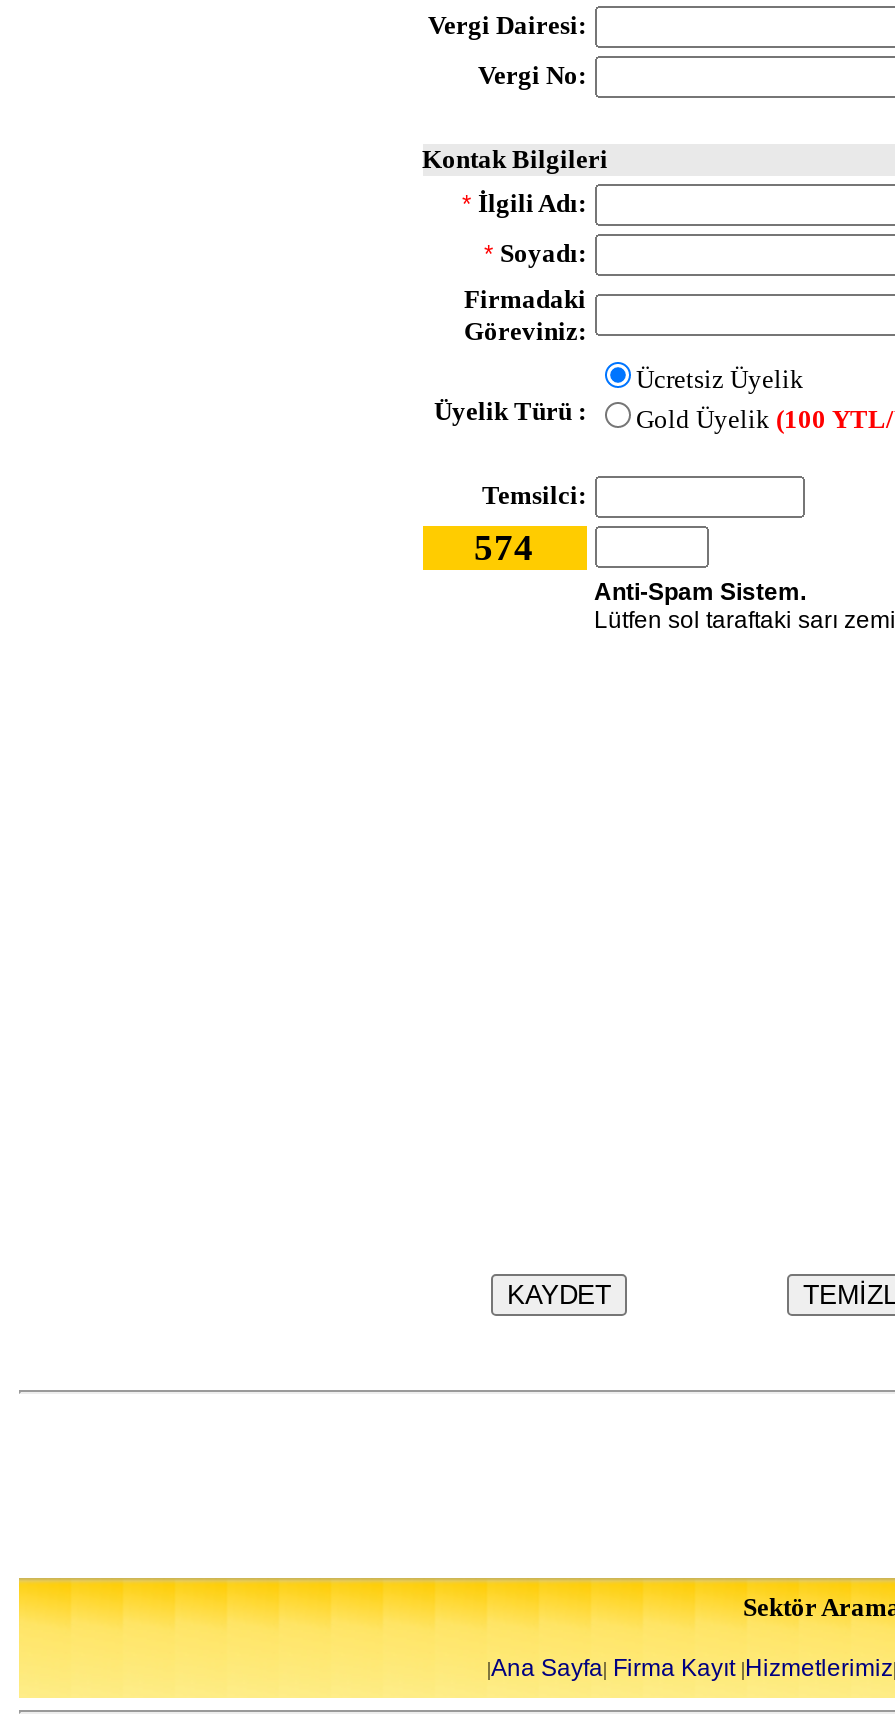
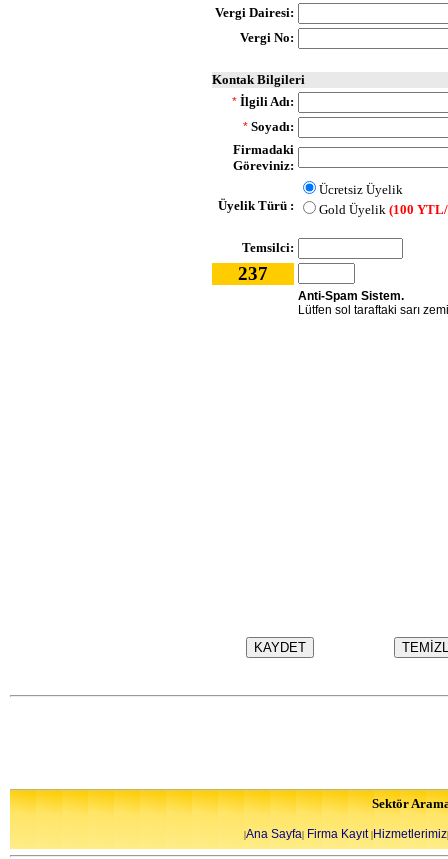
- 574
+ 237
